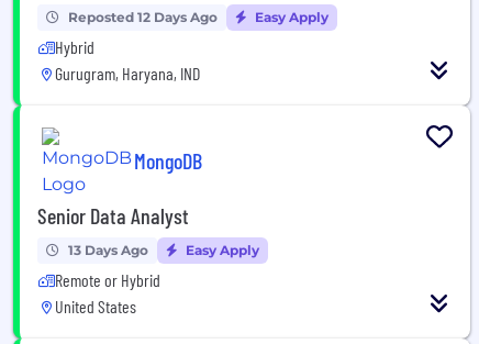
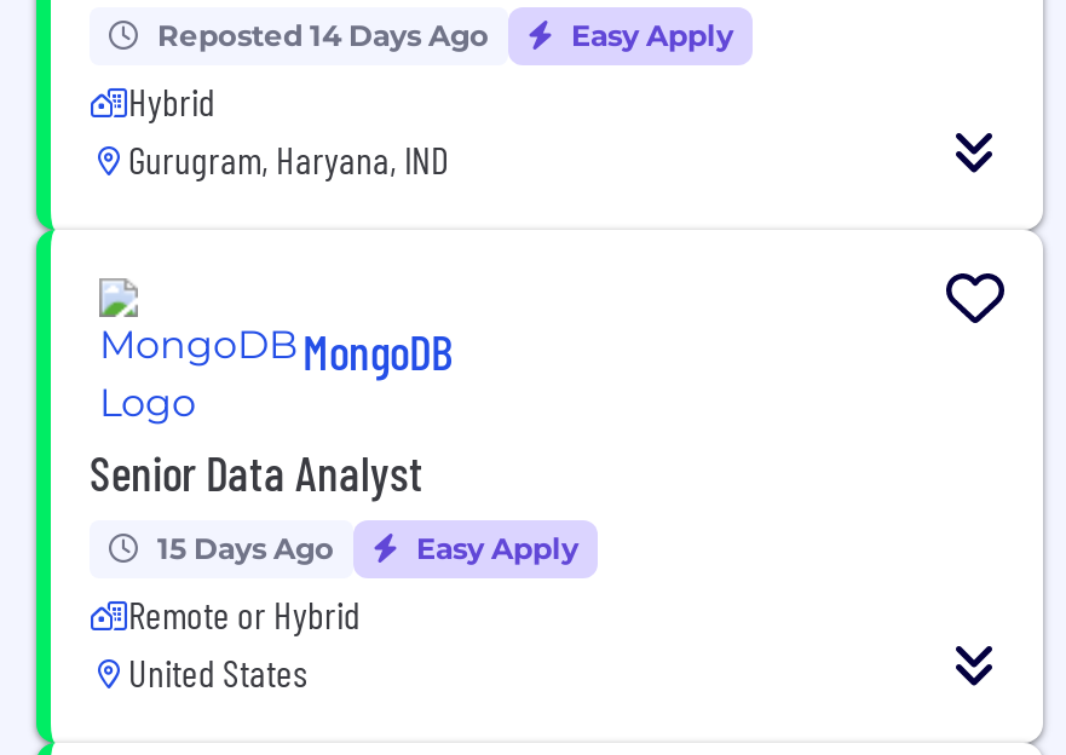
- Reposted 12 Days Ago
+ Reposted 14 Days Ago

- 13 Days Ago
+ 15 Days Ago
